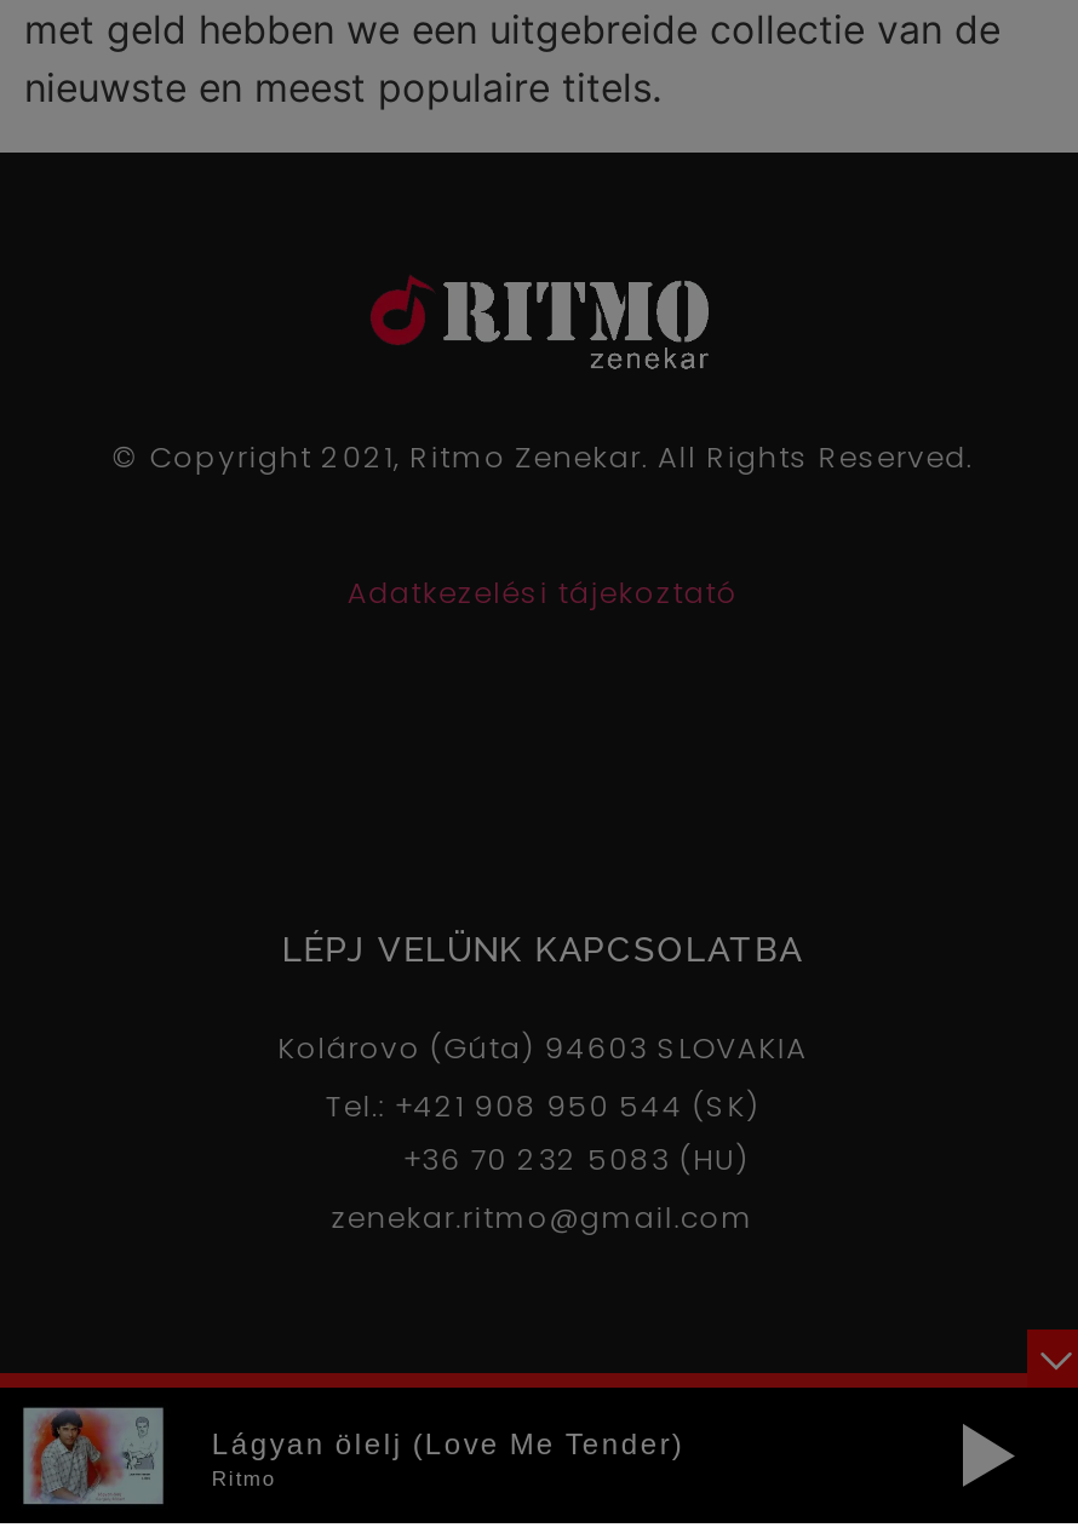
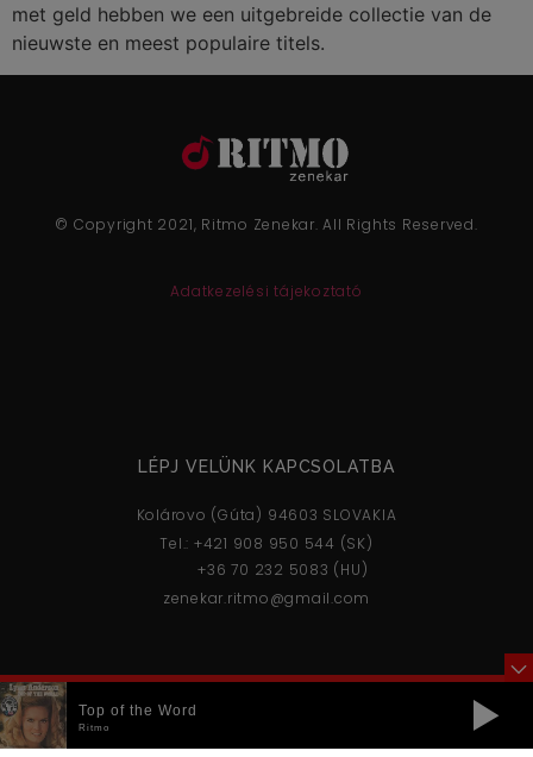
- [image]
- Lágyan ölelj (Love Me Tender)
+ [image]
+ Top of the Word
